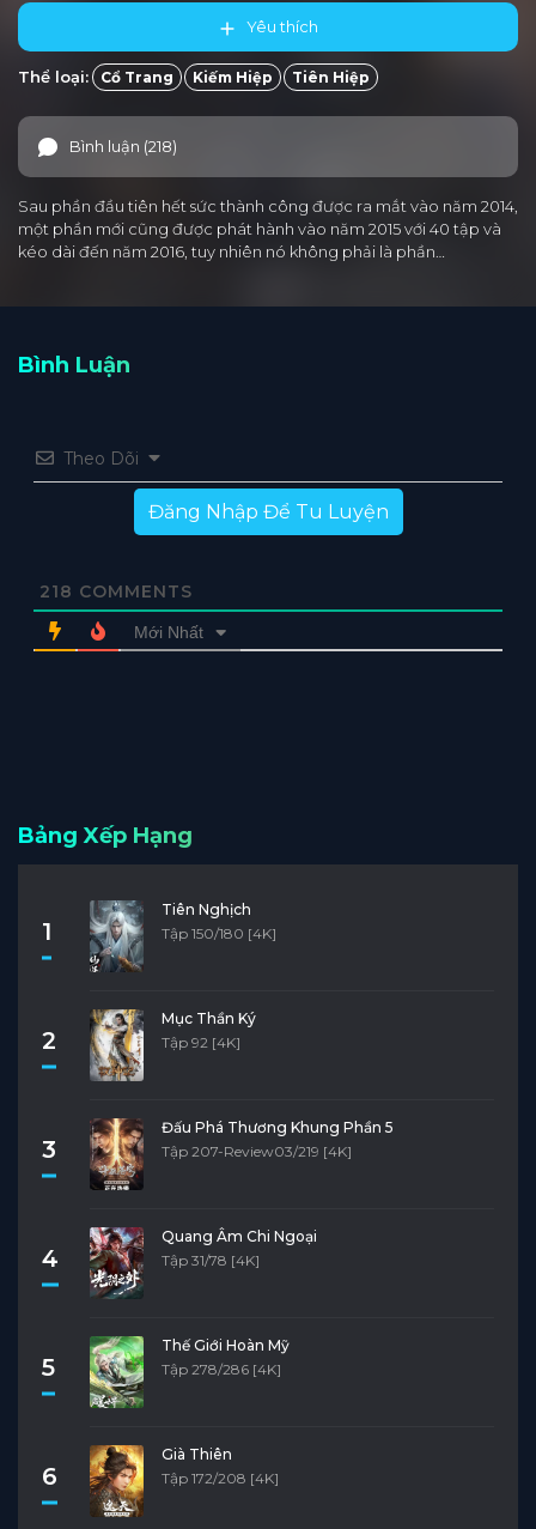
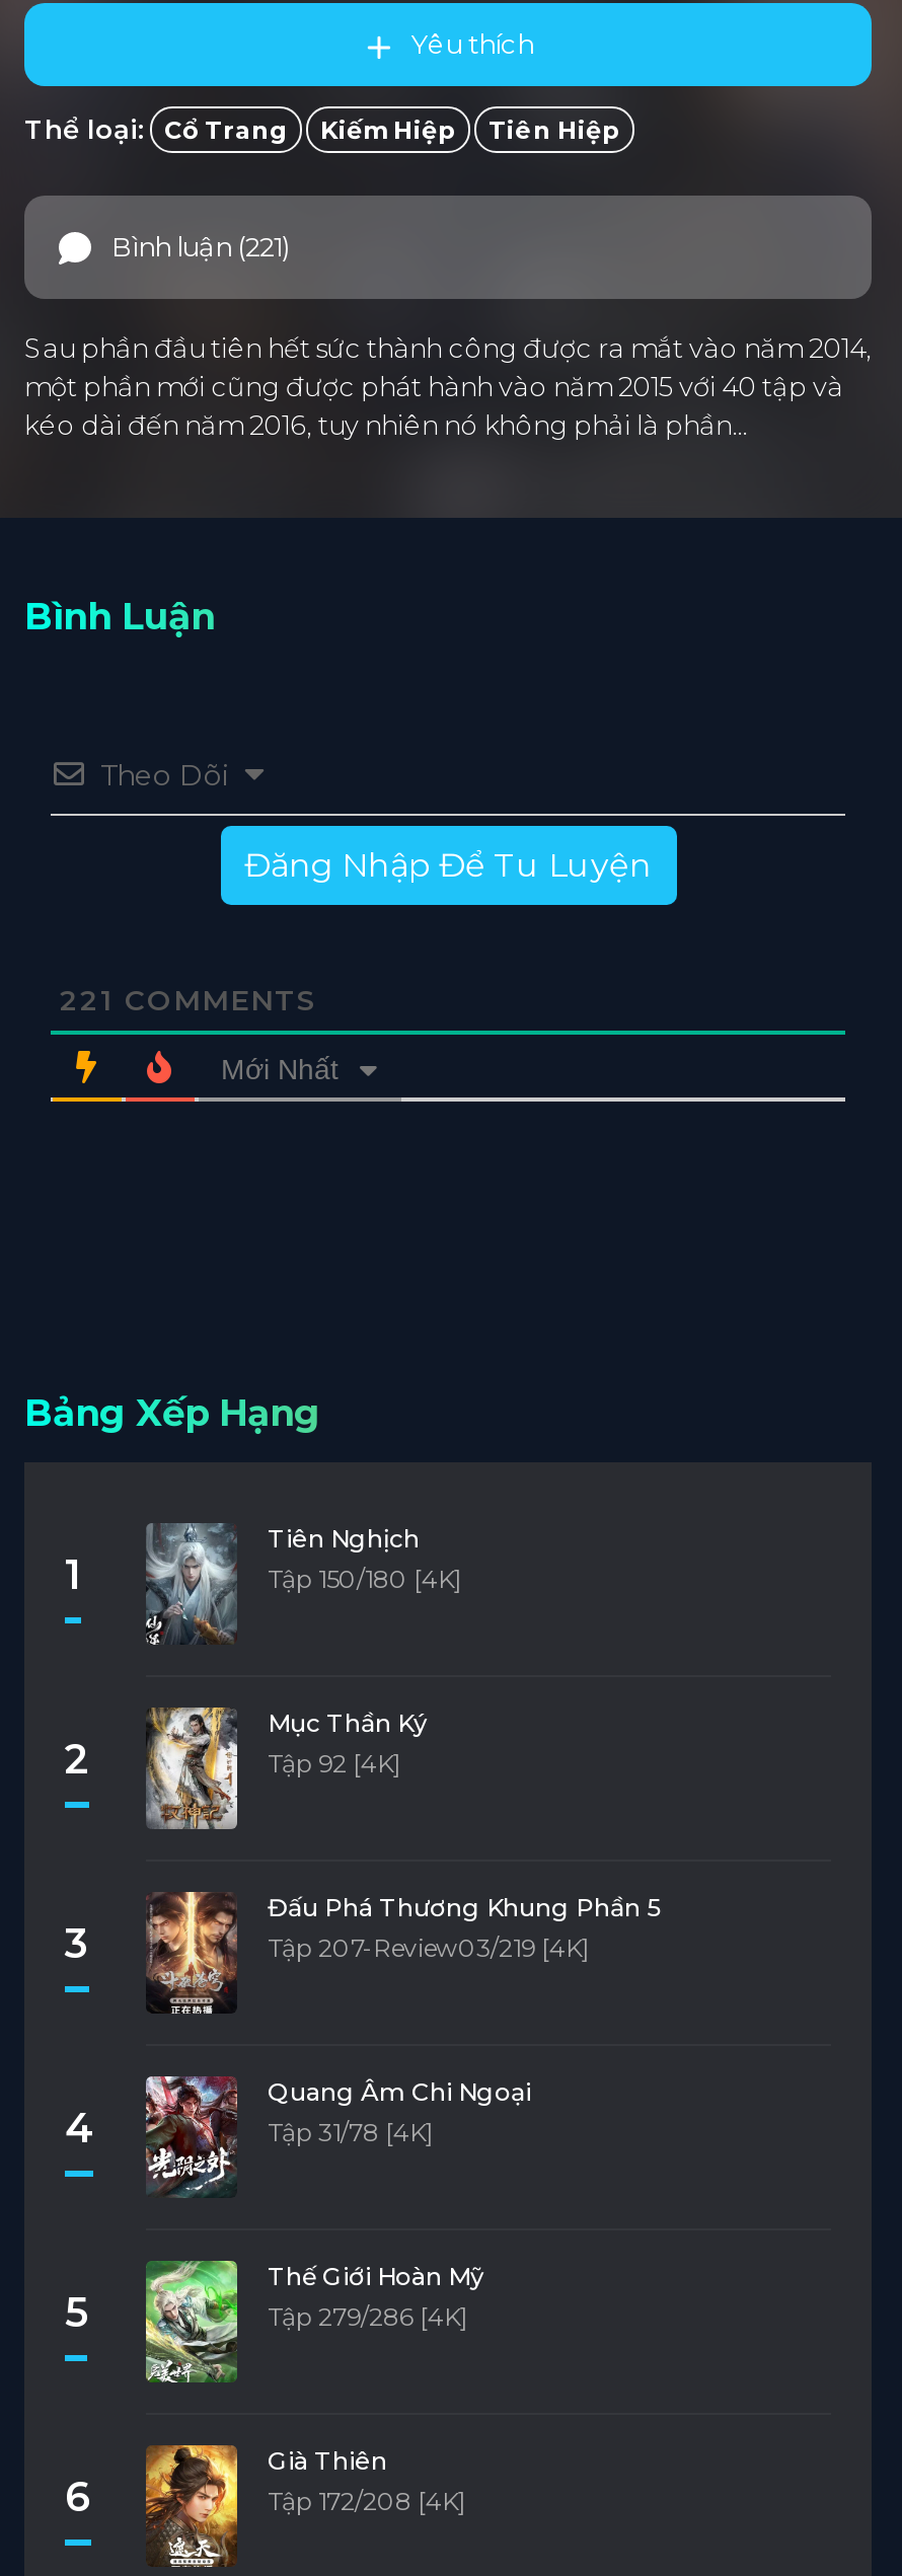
- Bình luận (218)
+ Bình luận (221)

- 218 COMMENTS
+ 221 COMMENTS

- Tập 278/286 [4K]
+ Tập 279/286 [4K]
